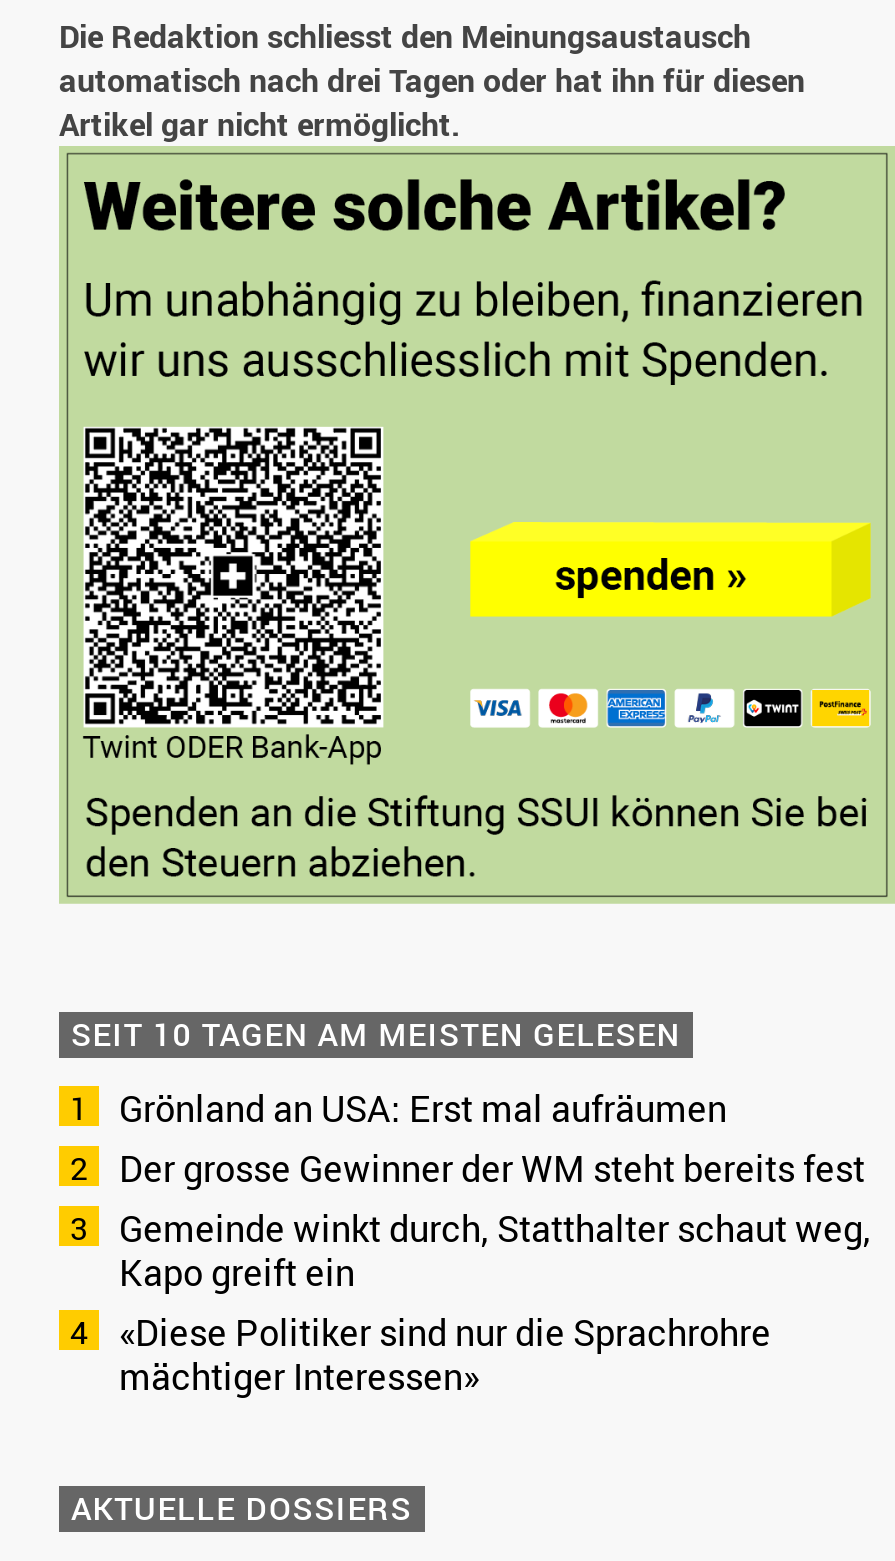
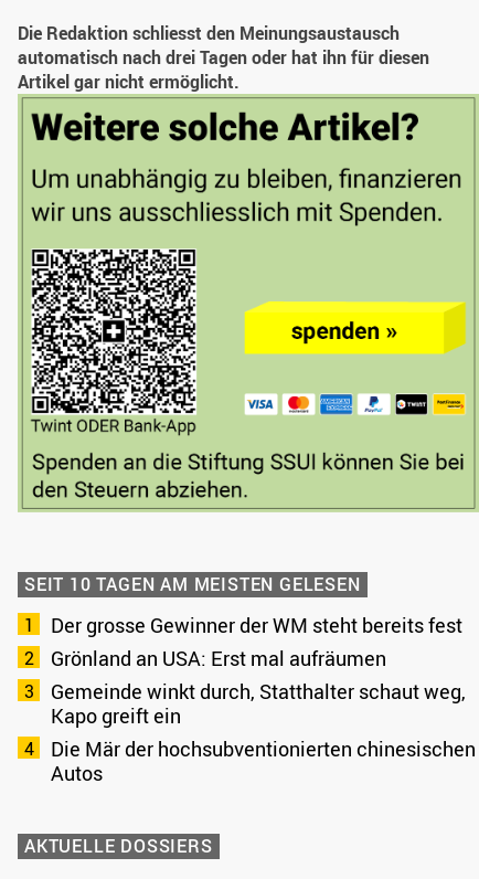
moved down: Grönland an USA: Erst mal aufräumen

moved up: Der grosse Gewinner der WM steht bereits fest

- «Diese Politiker sind nur die Sprachrohre
- mächtiger Interessen»
+ Die Mär der hochsubventionierten chinesischen
+ Autos
